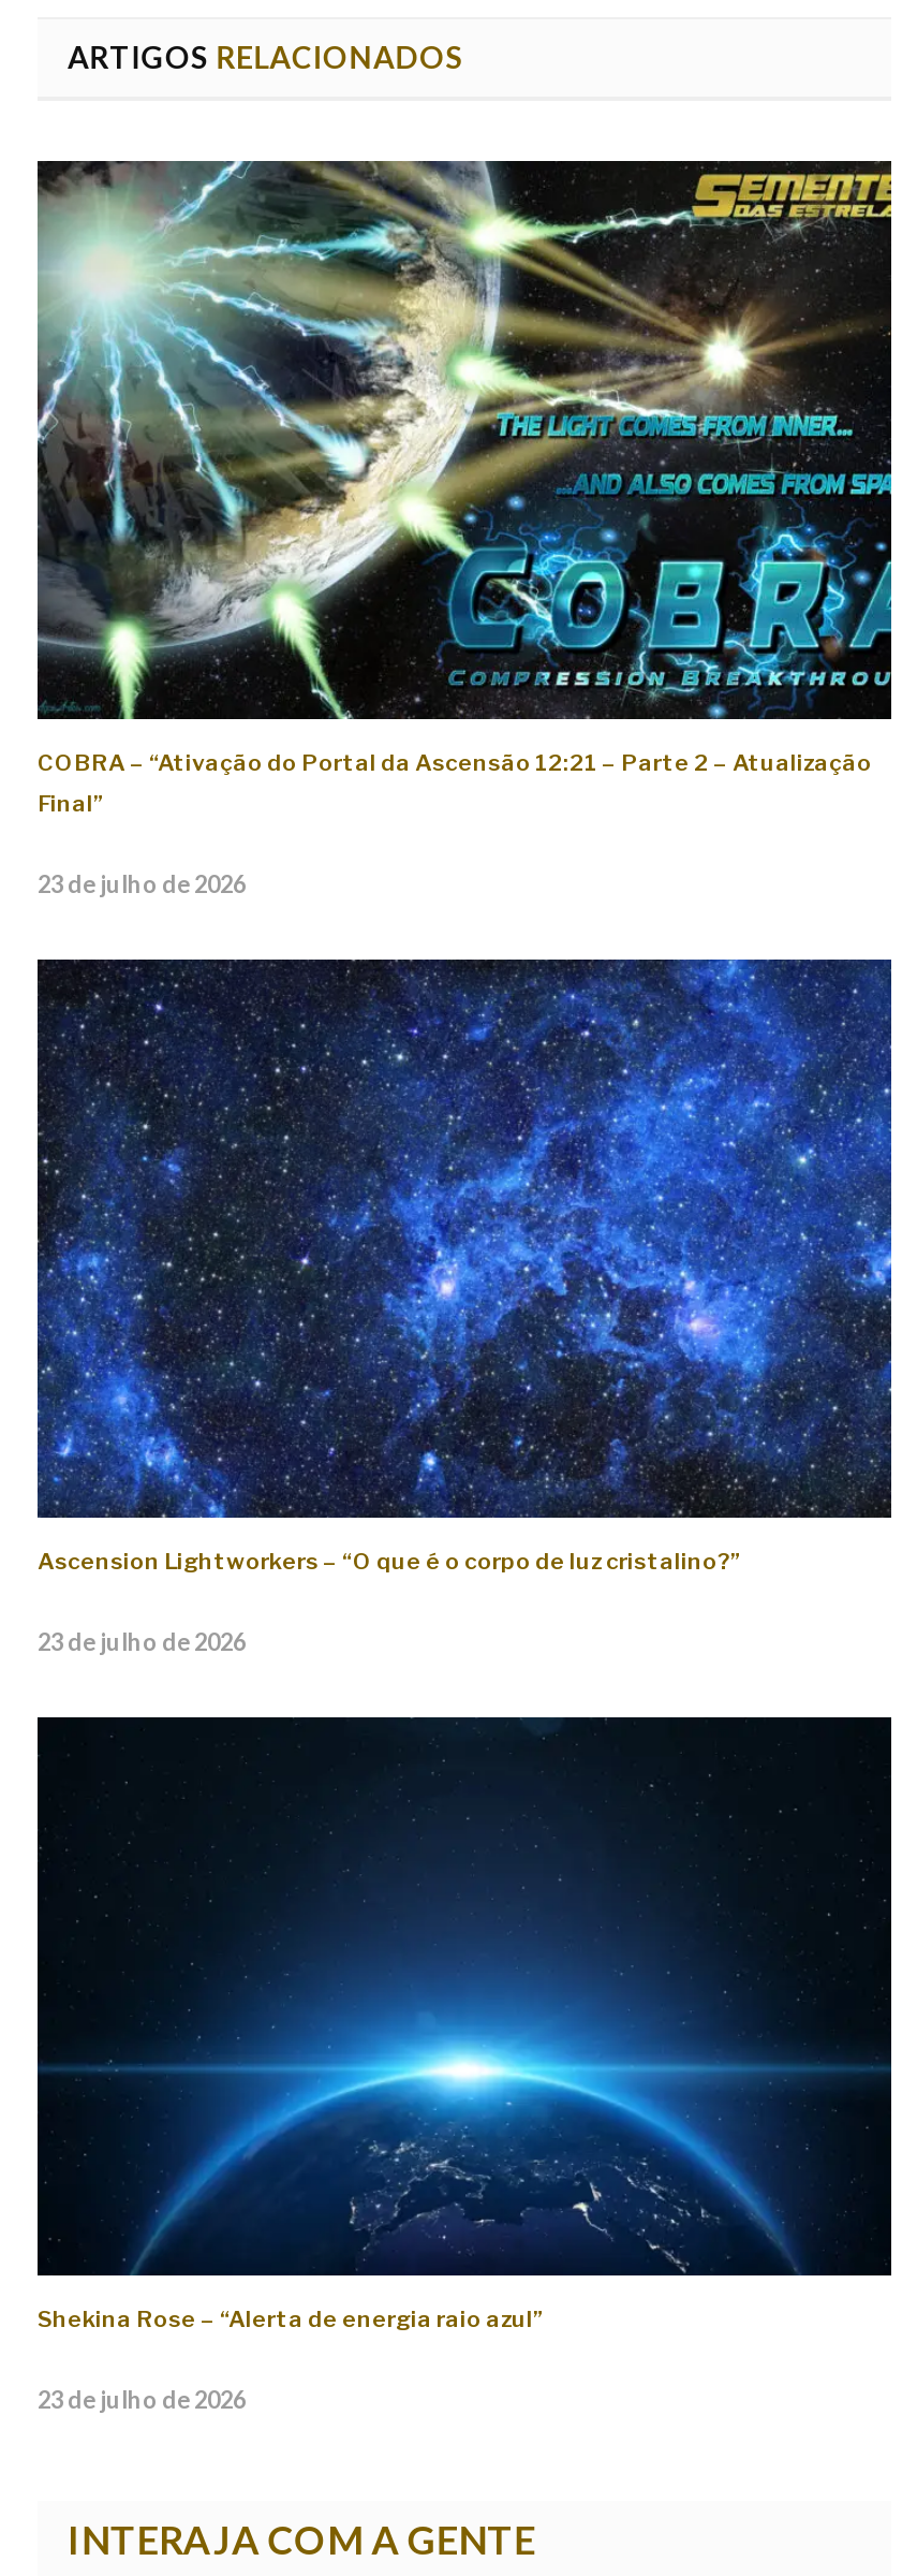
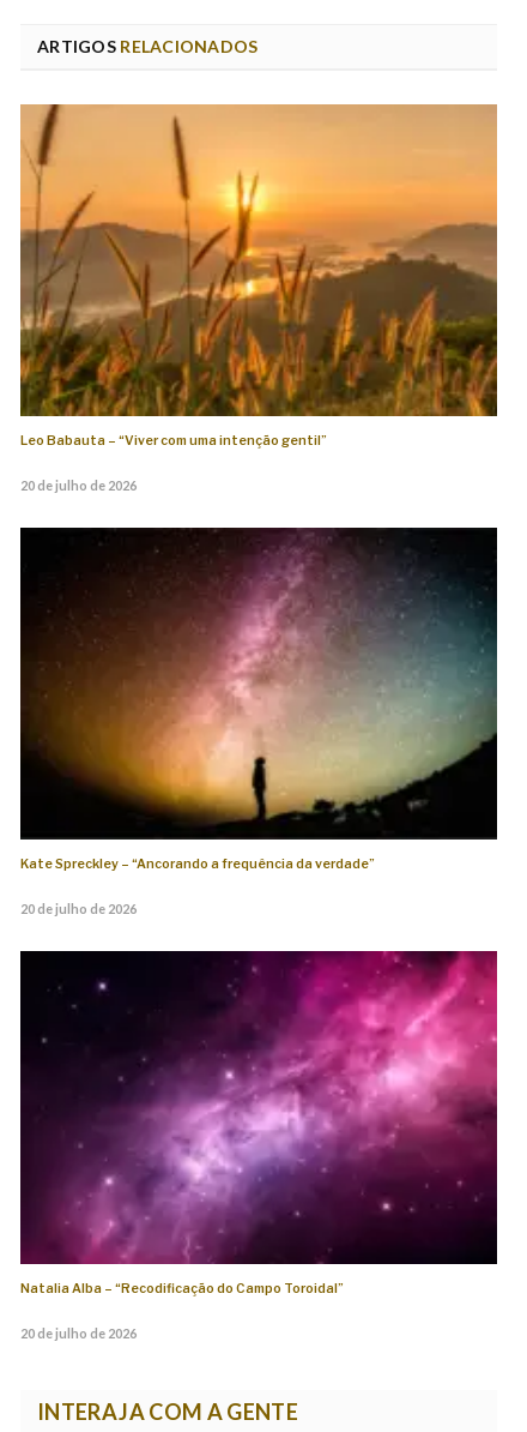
- [image]
- COBRA – “Ativação do Portal da Ascensão 12:21 – Parte 2 – Atualização
- Final”
- 23 de julho de 2026
+ [image]
+ Leo Babauta – “Viver com uma intenção gentil”
+ 20 de julho de 2026

- [image]
- Ascension Lightworkers – “O que é o corpo de luz cristalino?”
- 23 de julho de 2026
+ [image]
+ Kate Spreckley – “Ancorando a frequência da verdade”
+ 20 de julho de 2026

- [image]
- Shekina Rose – “Alerta de energia raio azul”
- 23 de julho de 2026
+ [image]
+ Natalia Alba – “Recodificação do Campo Toroidal”
+ 20 de julho de 2026
